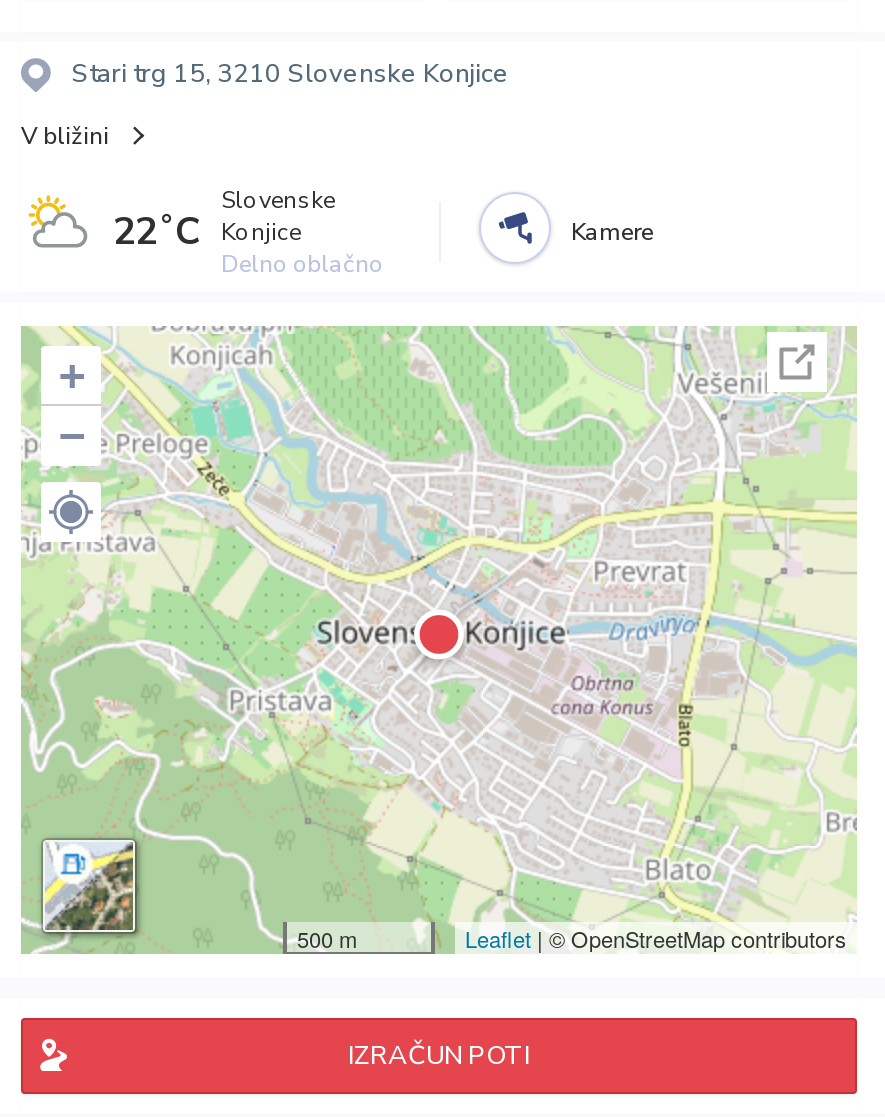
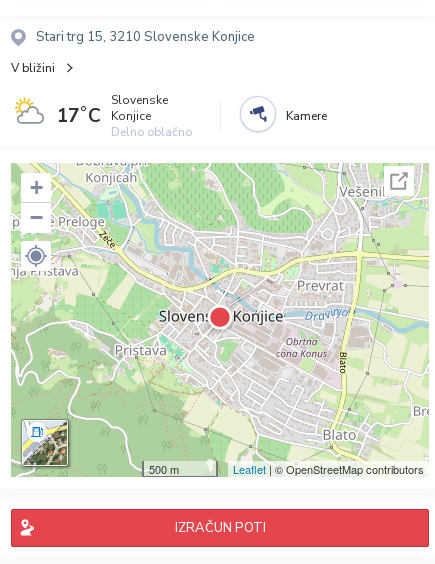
- 22˚C Konjice
+ 17˚C Konjice
